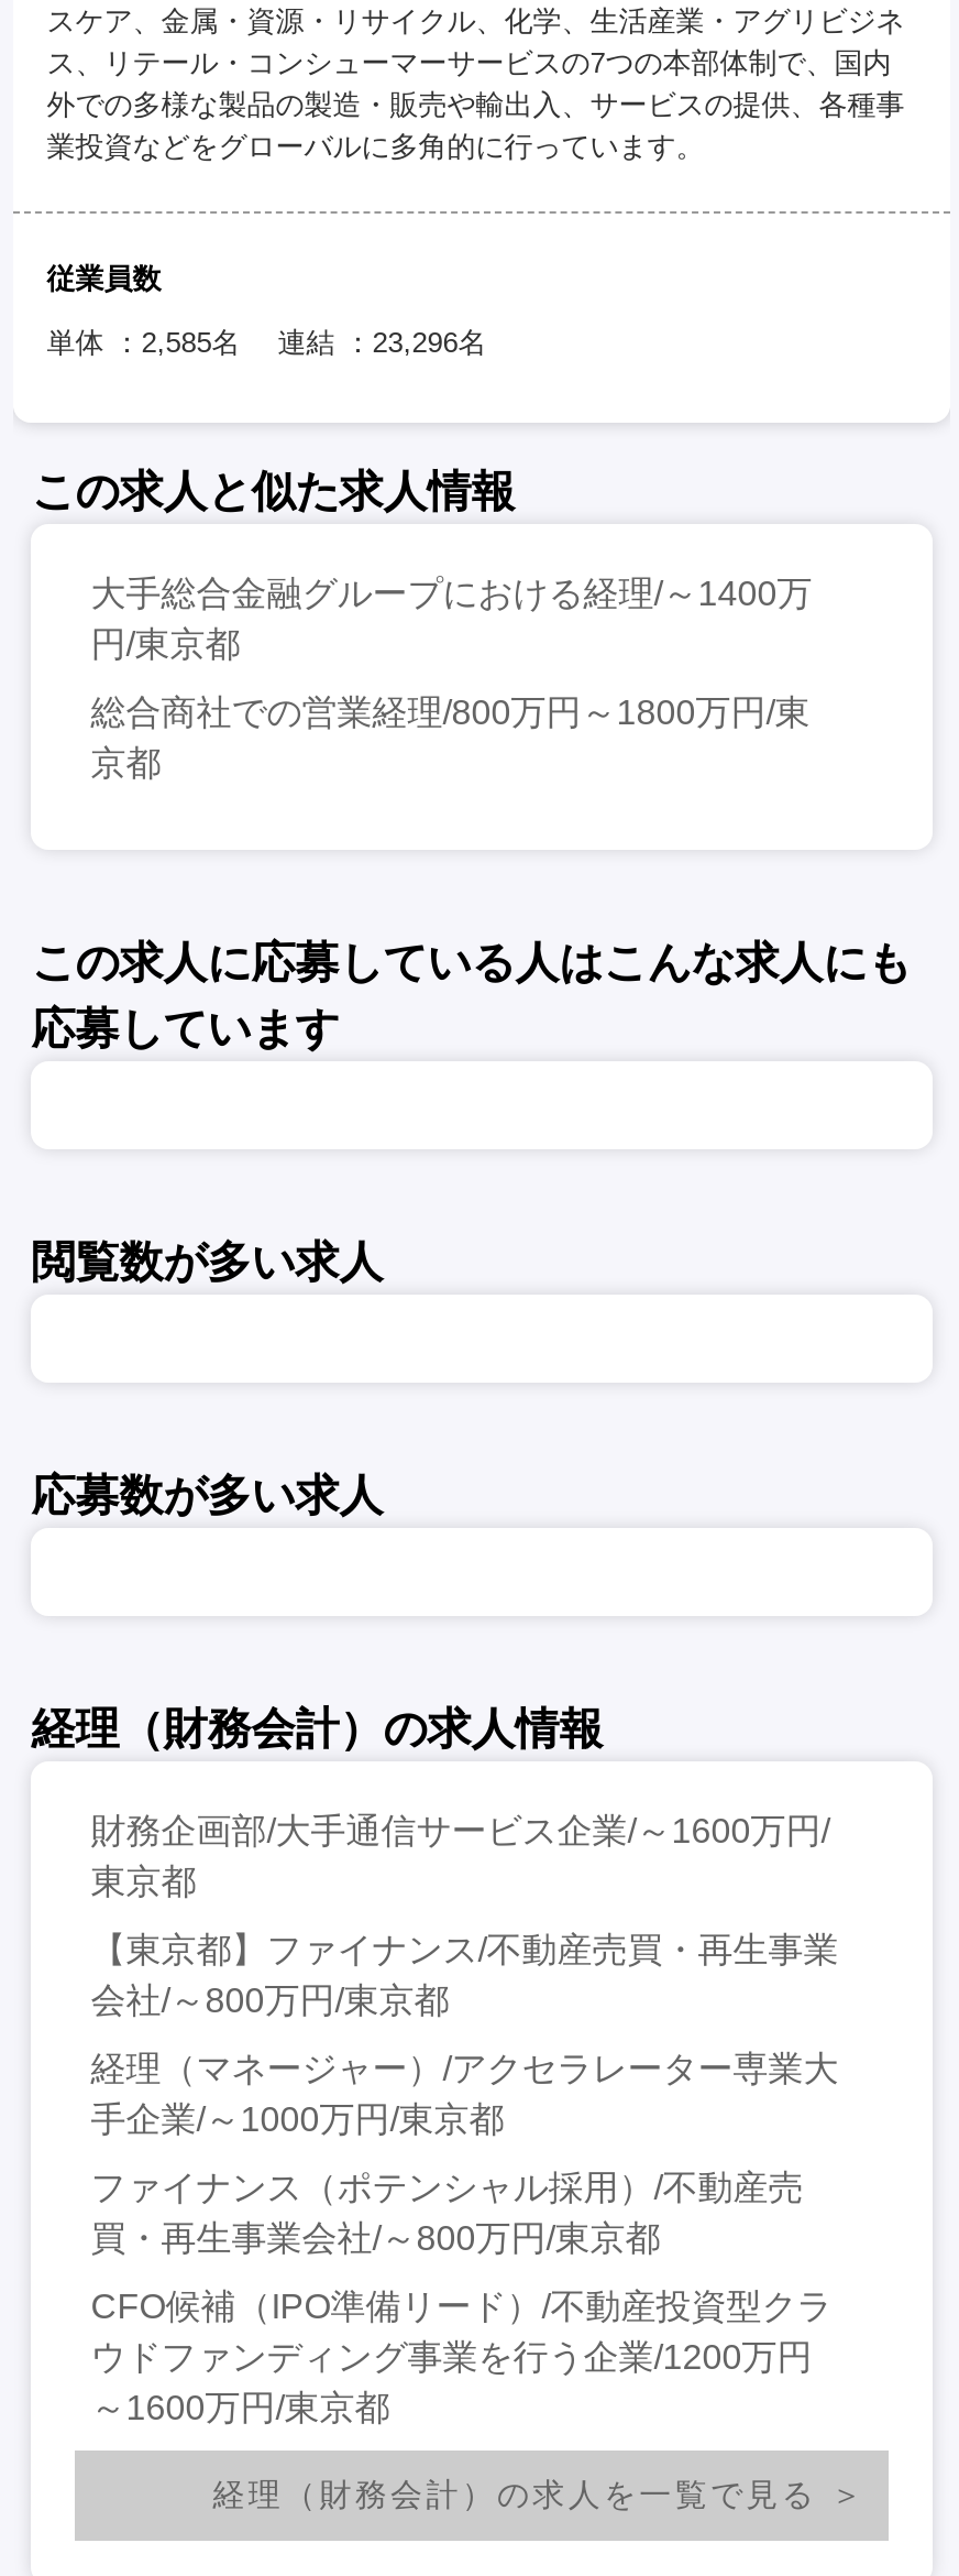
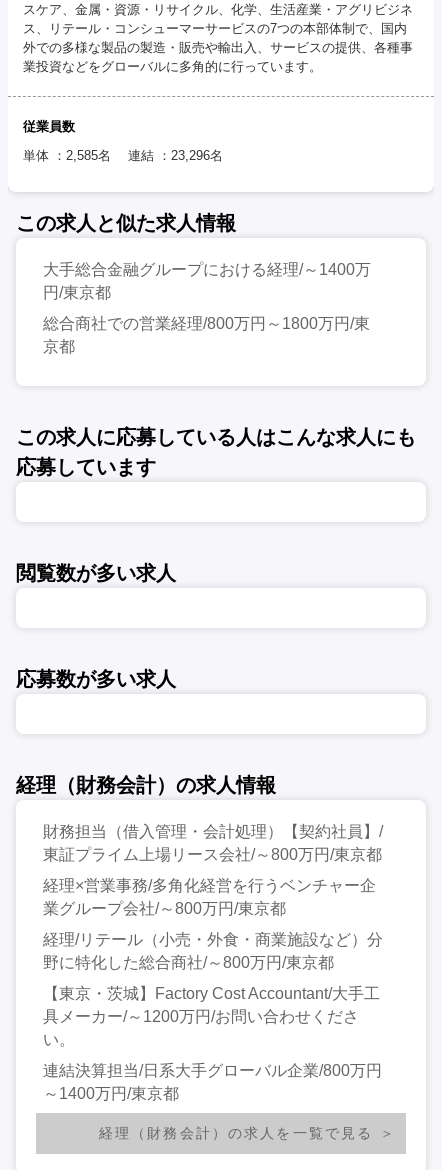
- 財務企画部/大手通信サービス企業/～1600万円/
- 東京都
+ 財務担当（借入管理・会計処理）【契約社員】/
+ 東証プライム上場リース会社/～800万円/東京都

- 【東京都】ファイナンス/不動産売買・再生事業
- 会社/～800万円/東京都
+ 経理×営業事務/多角化経営を行うベンチャー企
+ 業グループ会社/～800万円/東京都

- 経理（マネージャー）/アクセラレーター専業大
- 手企業/～1000万円/東京都
+ 経理/リテール（小売・外食・商業施設など）分
+ 野に特化した総合商社/～800万円/東京都

- ファイナンス（ポテンシャル採用）/不動産売
- 買・再生事業会社/～800万円/東京都
+ 【東京・茨城】Factory Cost Accountant/大手工
+ 具メーカー/～1200万円/お問い合わせくださ
+ い。

- CFO候補（IPO準備リード）/不動産投資型クラ
- ウドファンディング事業を行う企業/1200万円
- ～1600万円/東京都
+ 連結決算担当/日系大手グローバル企業/800万円
+ ～1400万円/東京都
